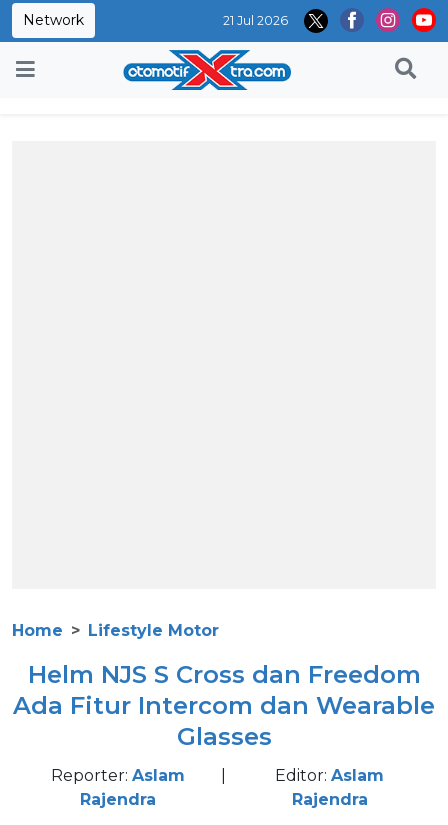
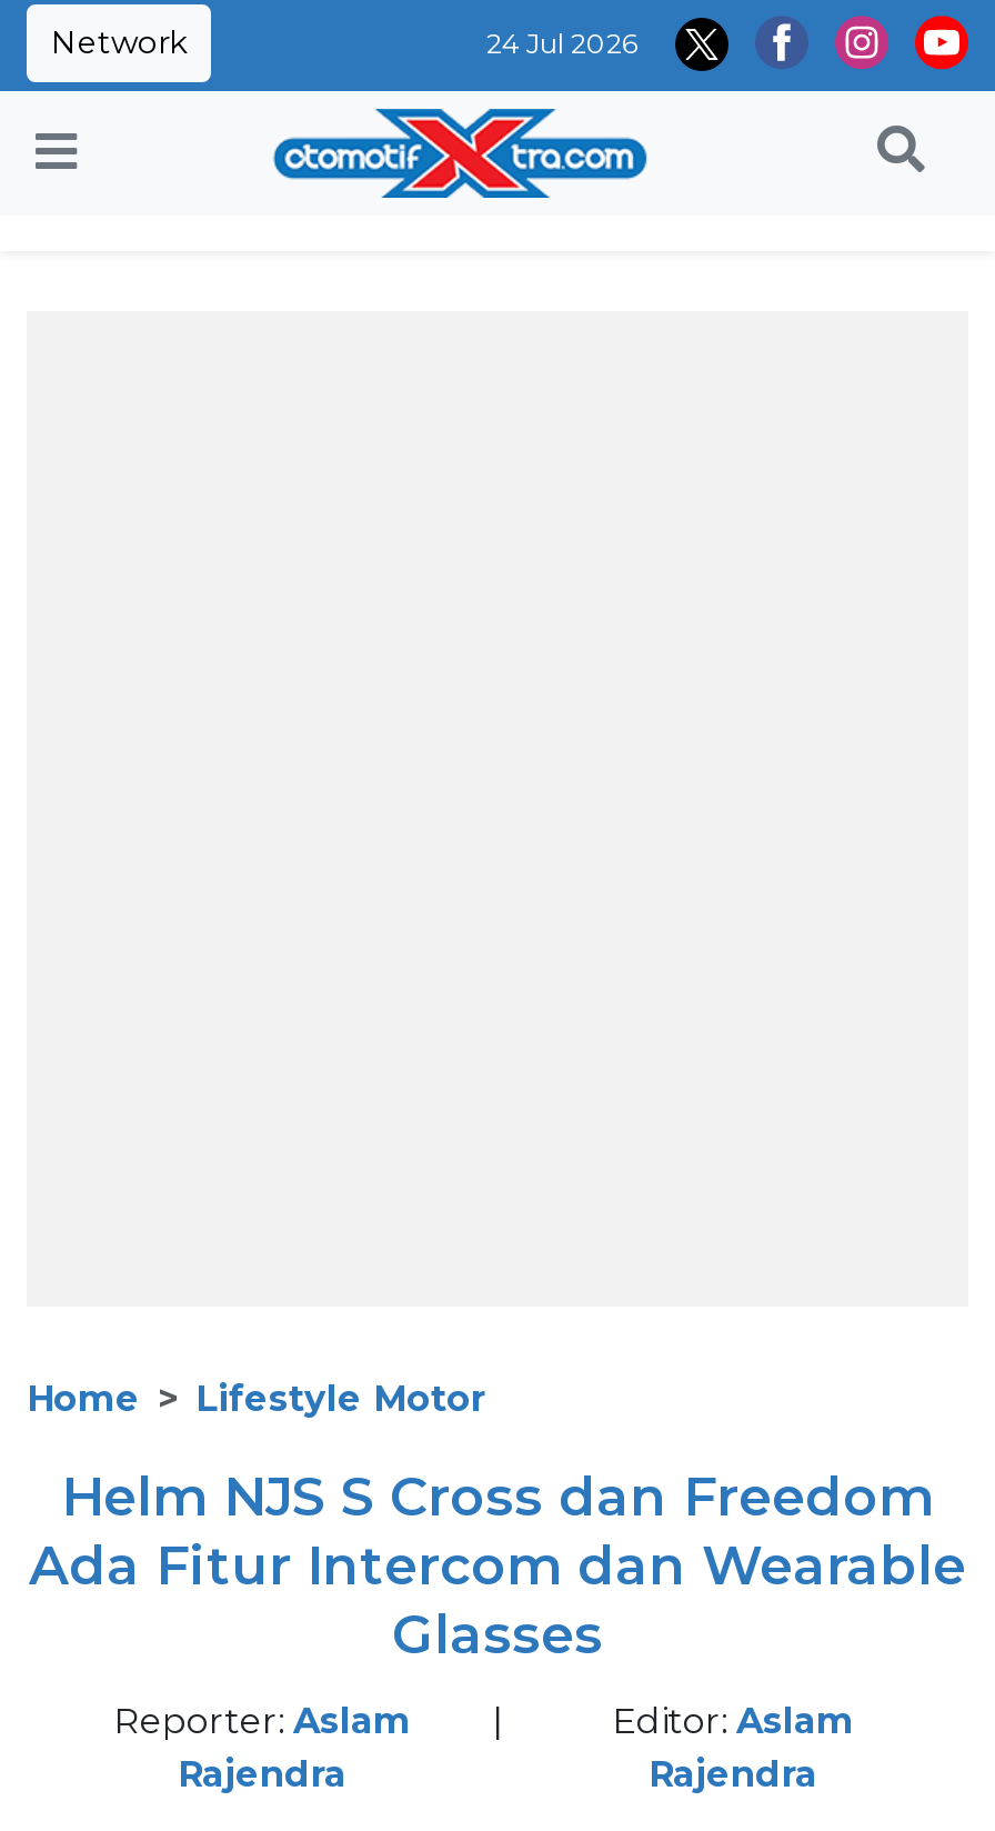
- 21 Jul 2026
+ 24 Jul 2026
